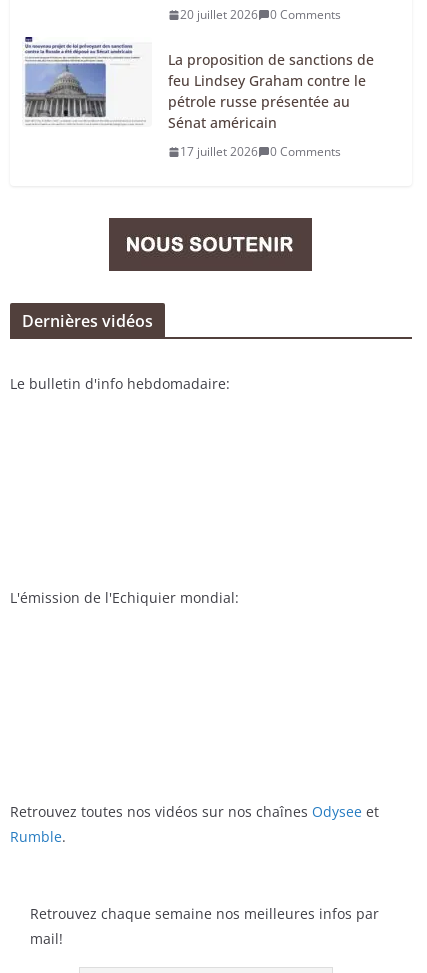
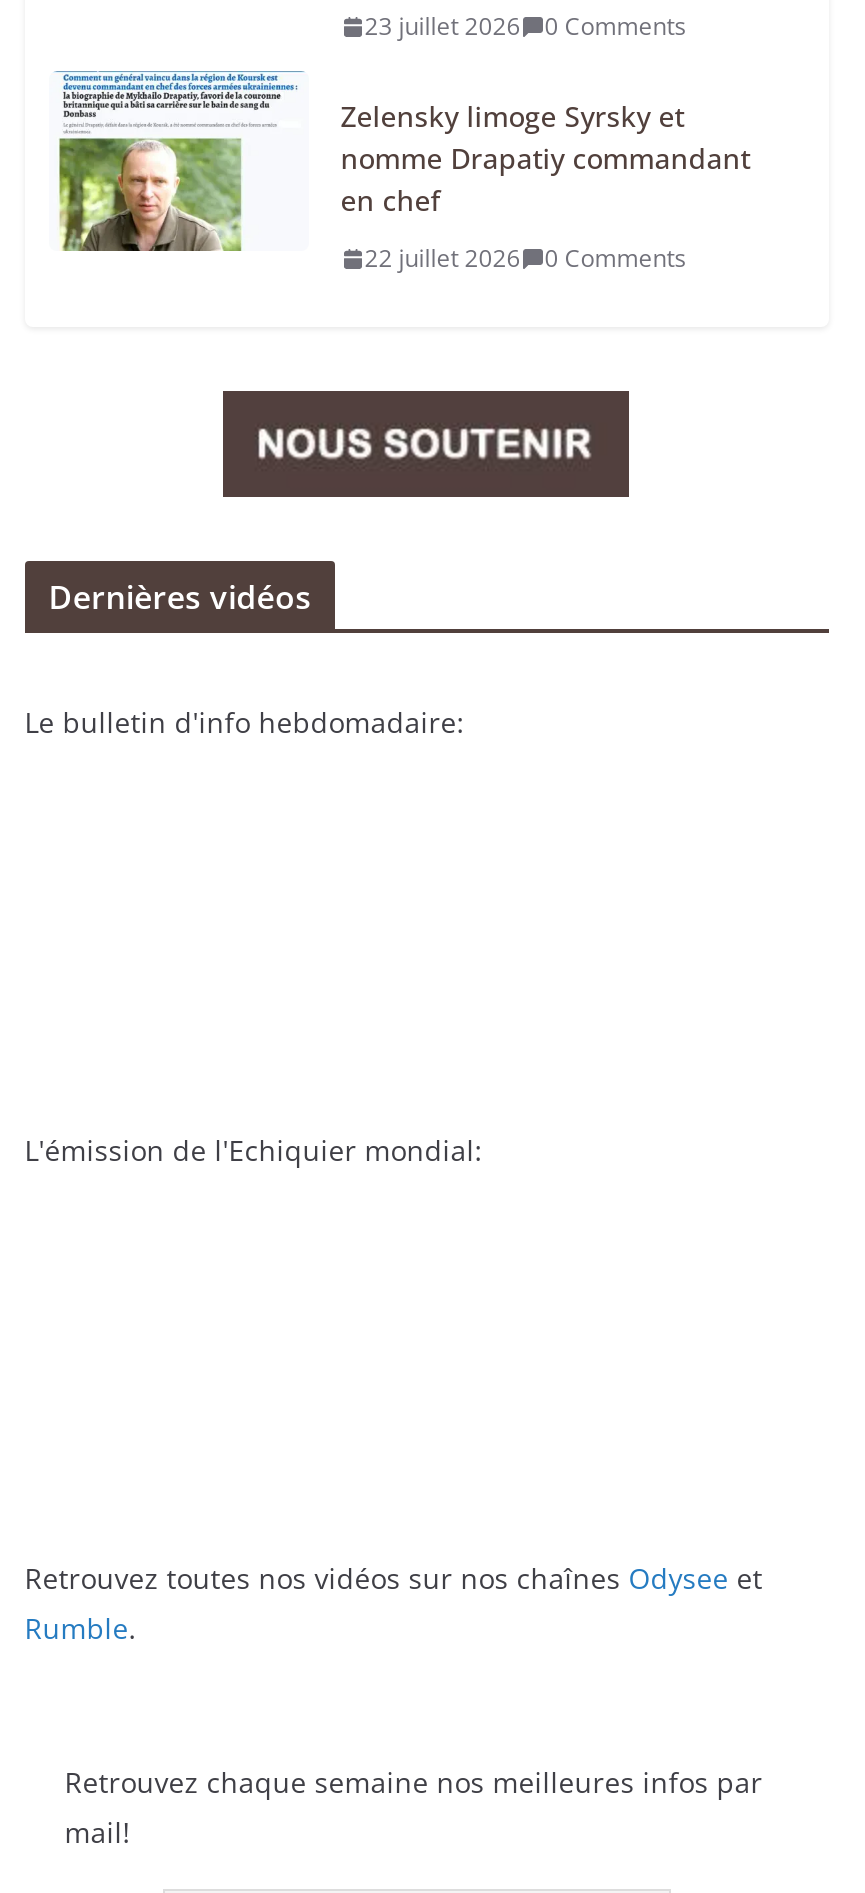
- 20 juillet 2026 0 Comments
+ 23 juillet 2026 0 Comments

- [image]
- La proposition de sanctions de
- feu Lindsey Graham contre le
- pétrole russe présentée au
- Sénat américain
+ [image]
+ Zelensky limoge Syrsky et
+ nomme Drapatiy commandant
+ en chef

- 17 juillet 2026 0 Comments
+ 22 juillet 2026 0 Comments
